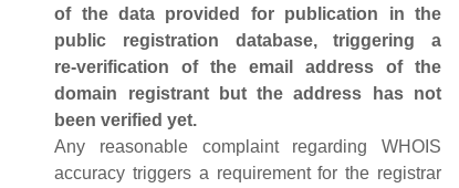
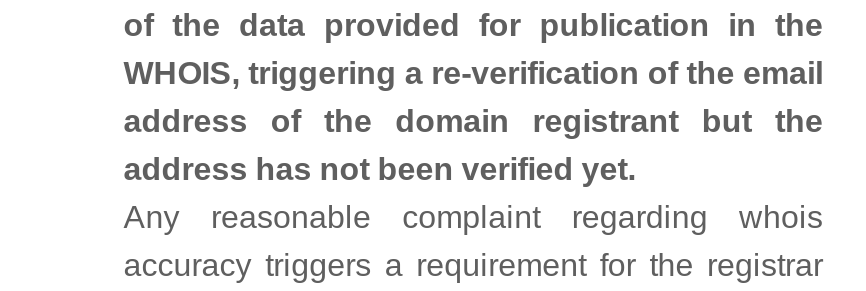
- public registration database, triggering a
- re‑verification of the email address of the
- domain registrant but the address has not
- been verified yet.
- Any reasonable complaint regarding WHOIS
+ WHOIS, triggering a re-verification of the email
+ address of the domain registrant but the
+ address has not been verified yet.
+ Any reasonable complaint regarding whois
